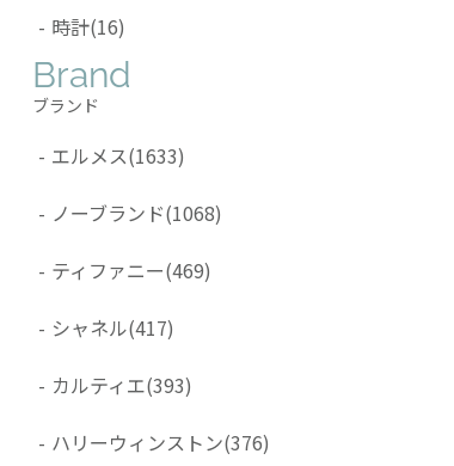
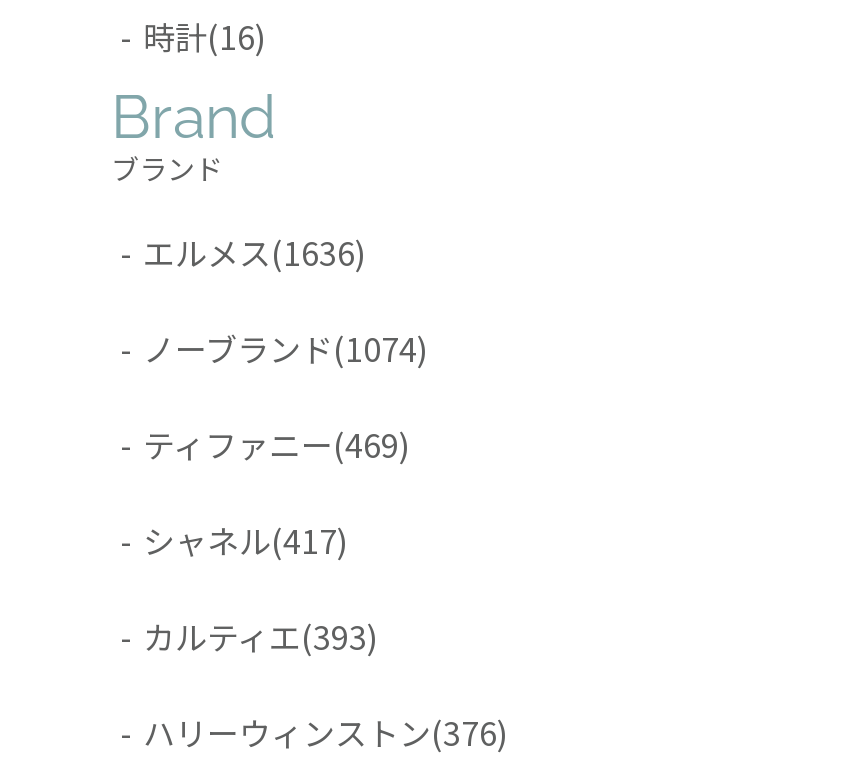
- - エルメス(1633)
+ - エルメス(1636)

- - ノーブランド(1068)
+ - ノーブランド(1074)
